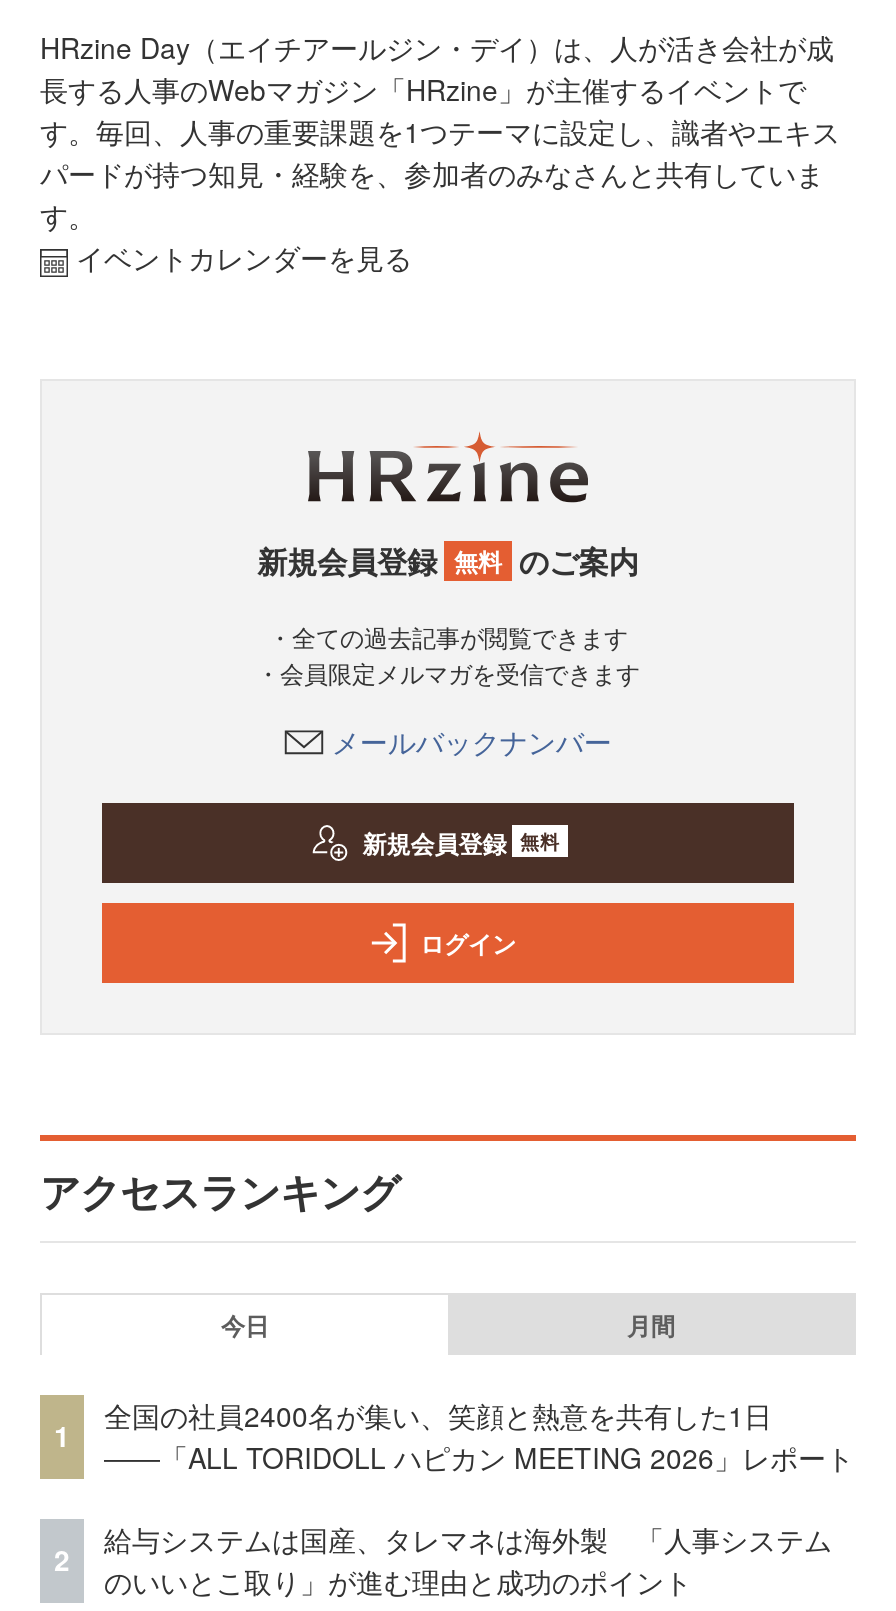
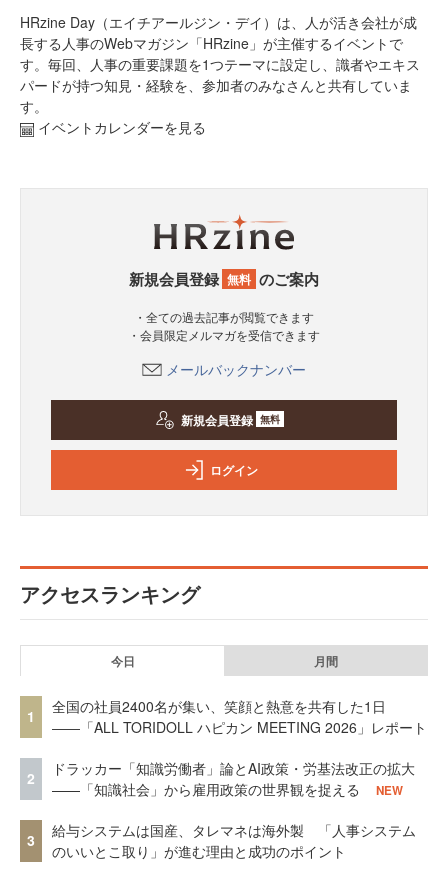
+ ドラッカー「知識労働者」論とAI政策・労基法改正の拡大
+ ——「知識社会」から雇用政策の世界観を捉える
+ NEW
+ 3
